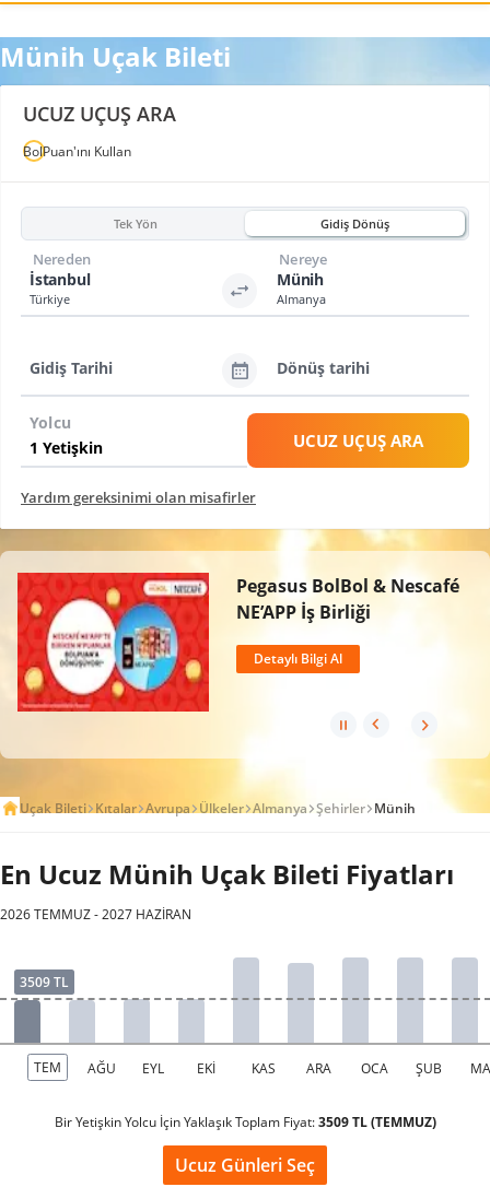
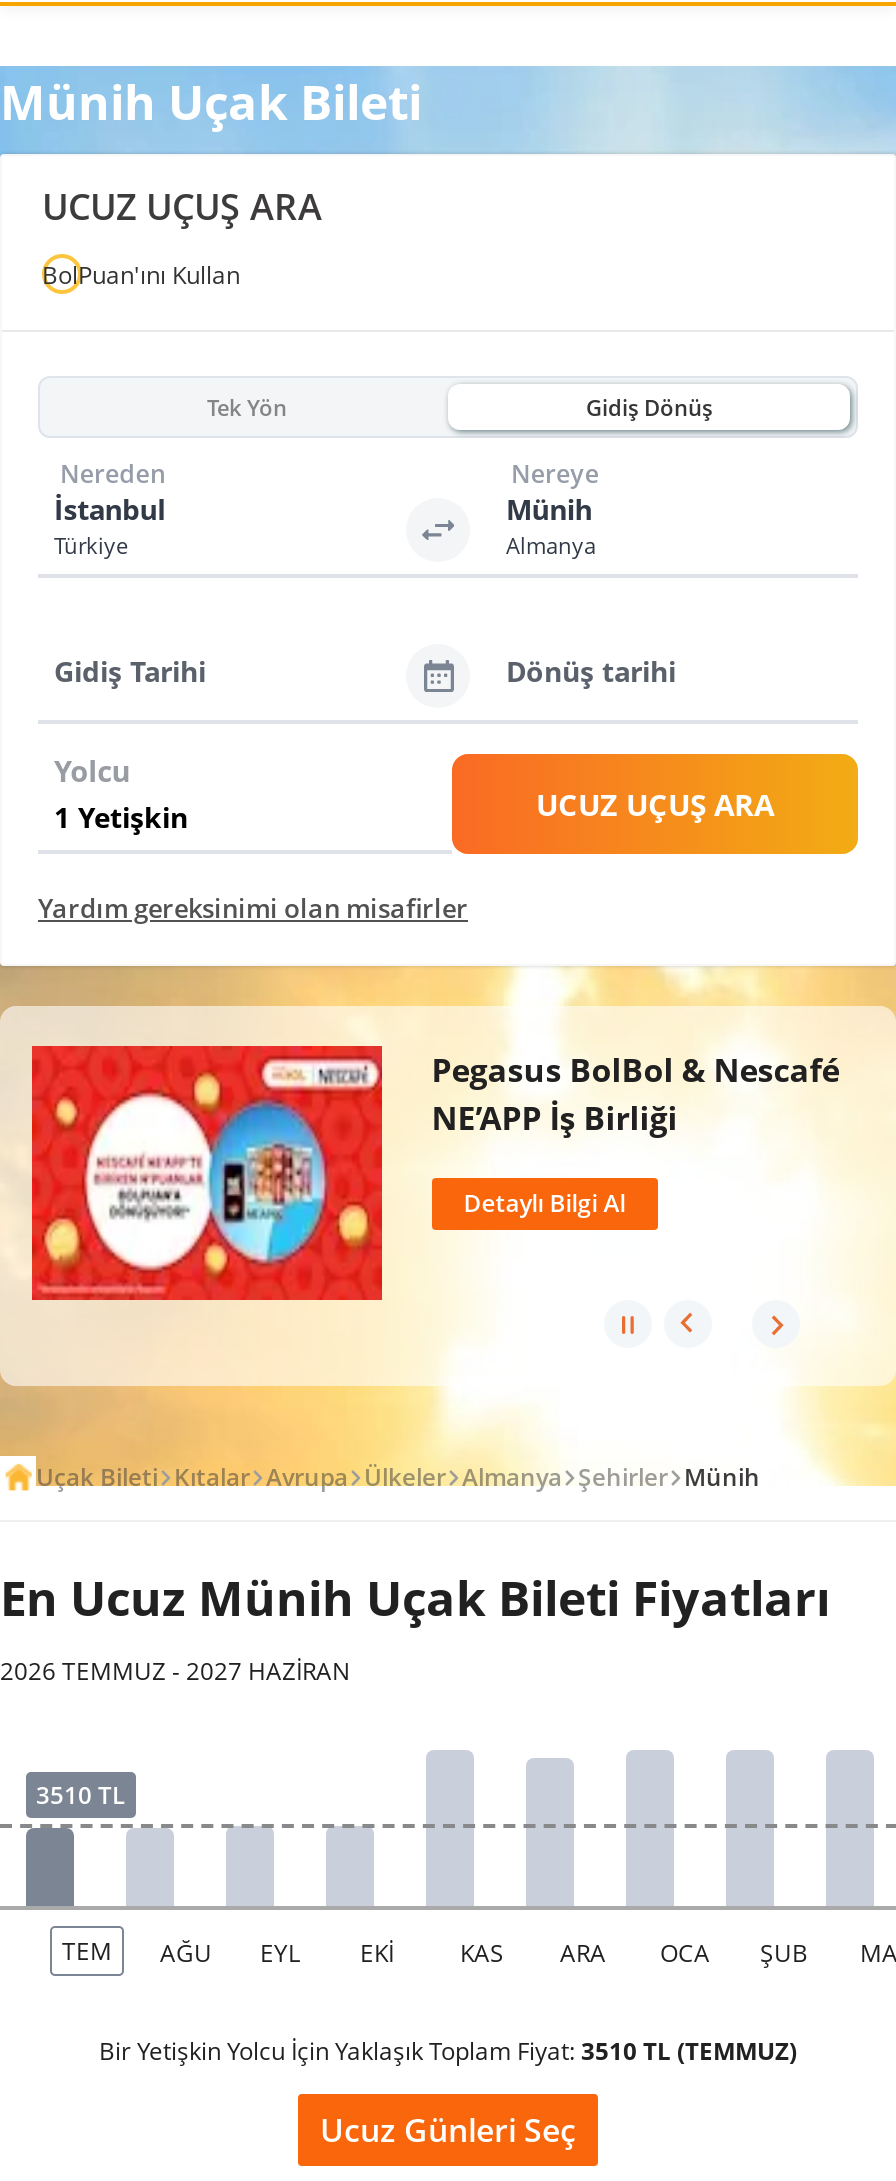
- Bir Yetişkin Yolcu İçin Yaklaşık Toplam Fiyat: 3509 TL (TEMMUZ)
+ Bir Yetişkin Yolcu İçin Yaklaşık Toplam Fiyat: 3510 TL (TEMMUZ)
